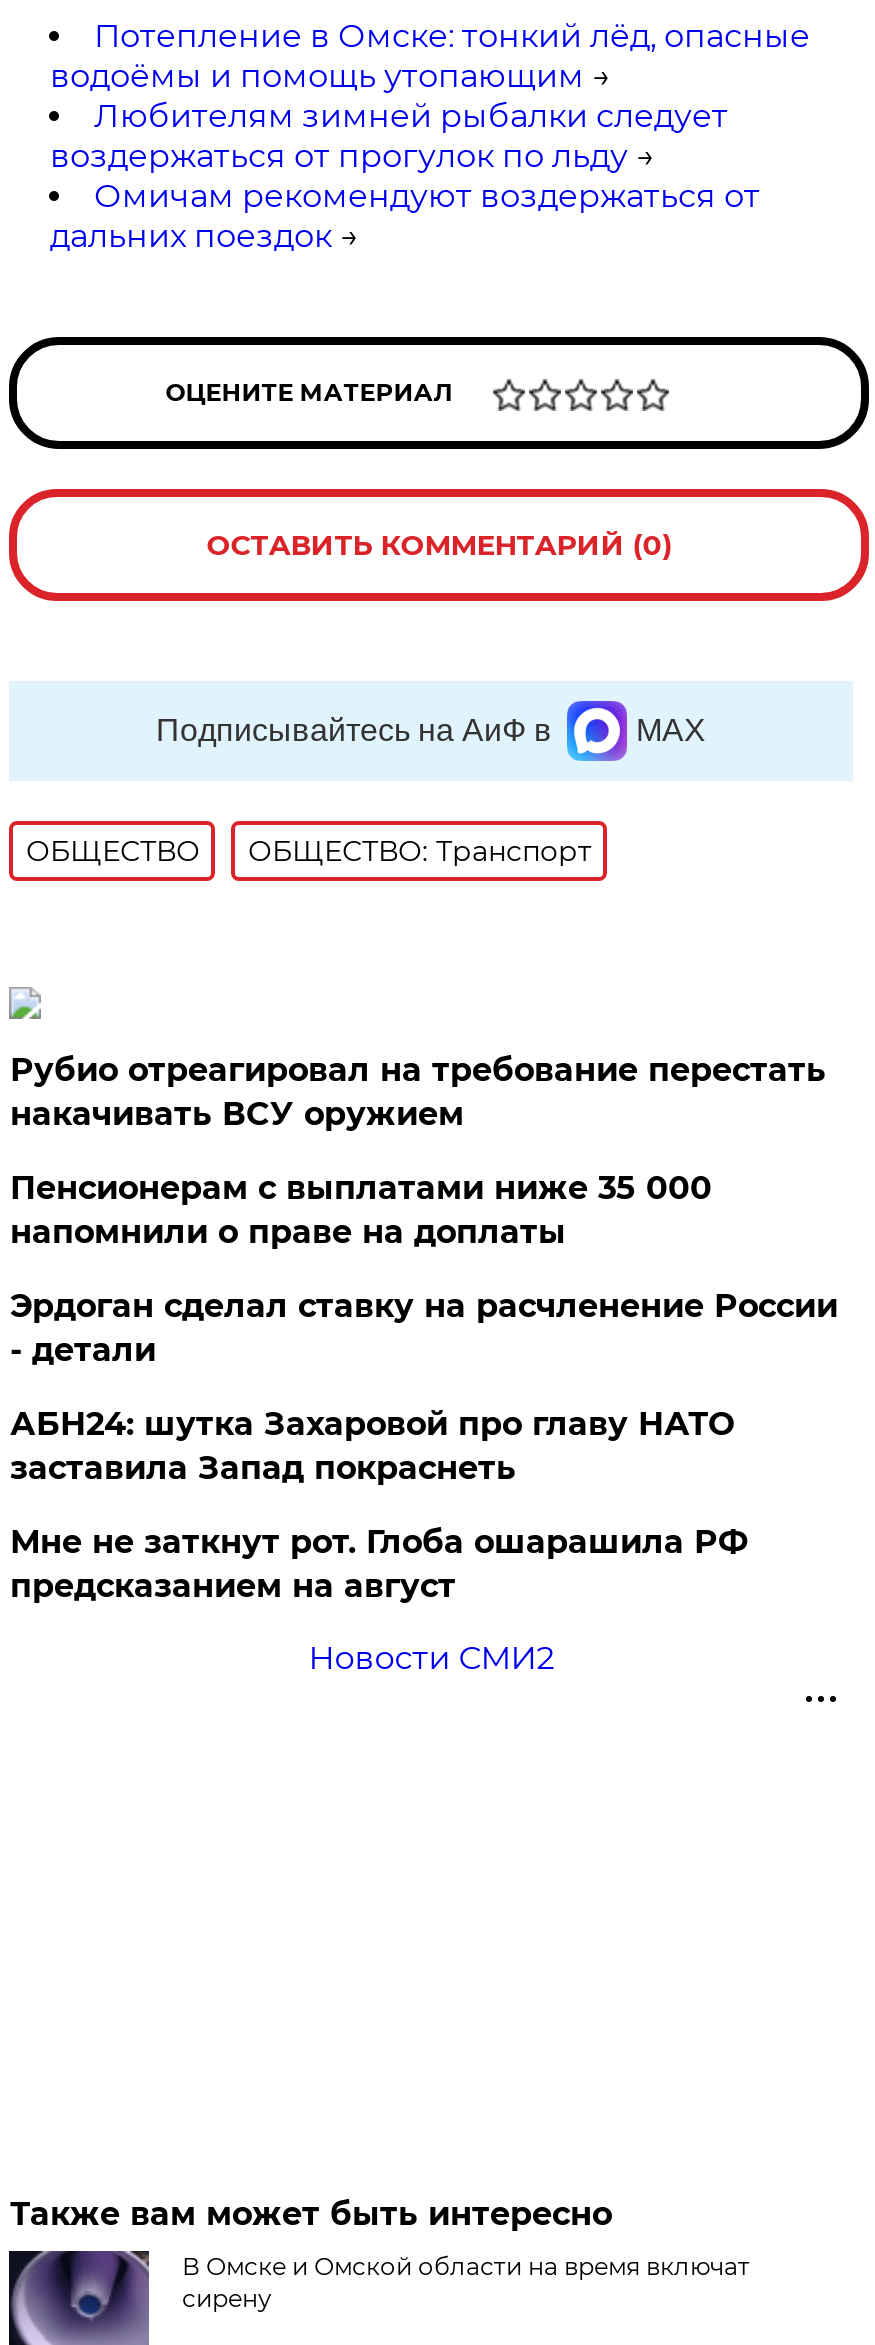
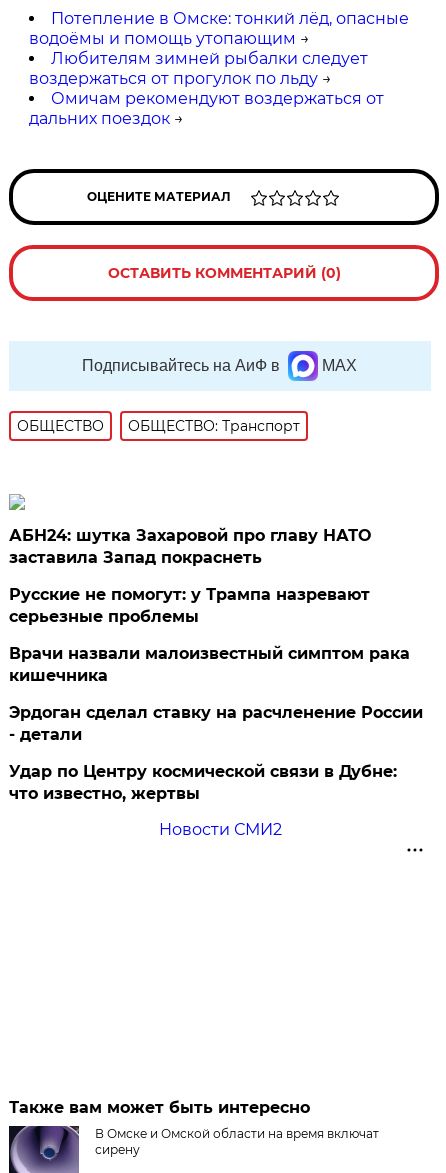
- Рубио отреагировал на требование перестать
- накачивать ВСУ оружием
- Пенсионерам с выплатами ниже 35 000
- напомнили о праве на доплаты

moved down: Эрдоган сделал ставку на расчленение России | - детали

moved up: АБН24: шутка Захаровой про главу НАТО | заставила Запад покраснеть

- Мне не заткнут рот. Глоба ошарашила РФ
- предсказанием на август
+ Русские не помогут: у Трампа назревают
+ серьезные проблемы
+ Врачи назвали малоизвестный симптом рака
+ кишечника
+ Удар по Центру космической связи в Дубне:
+ что известно, жертвы
